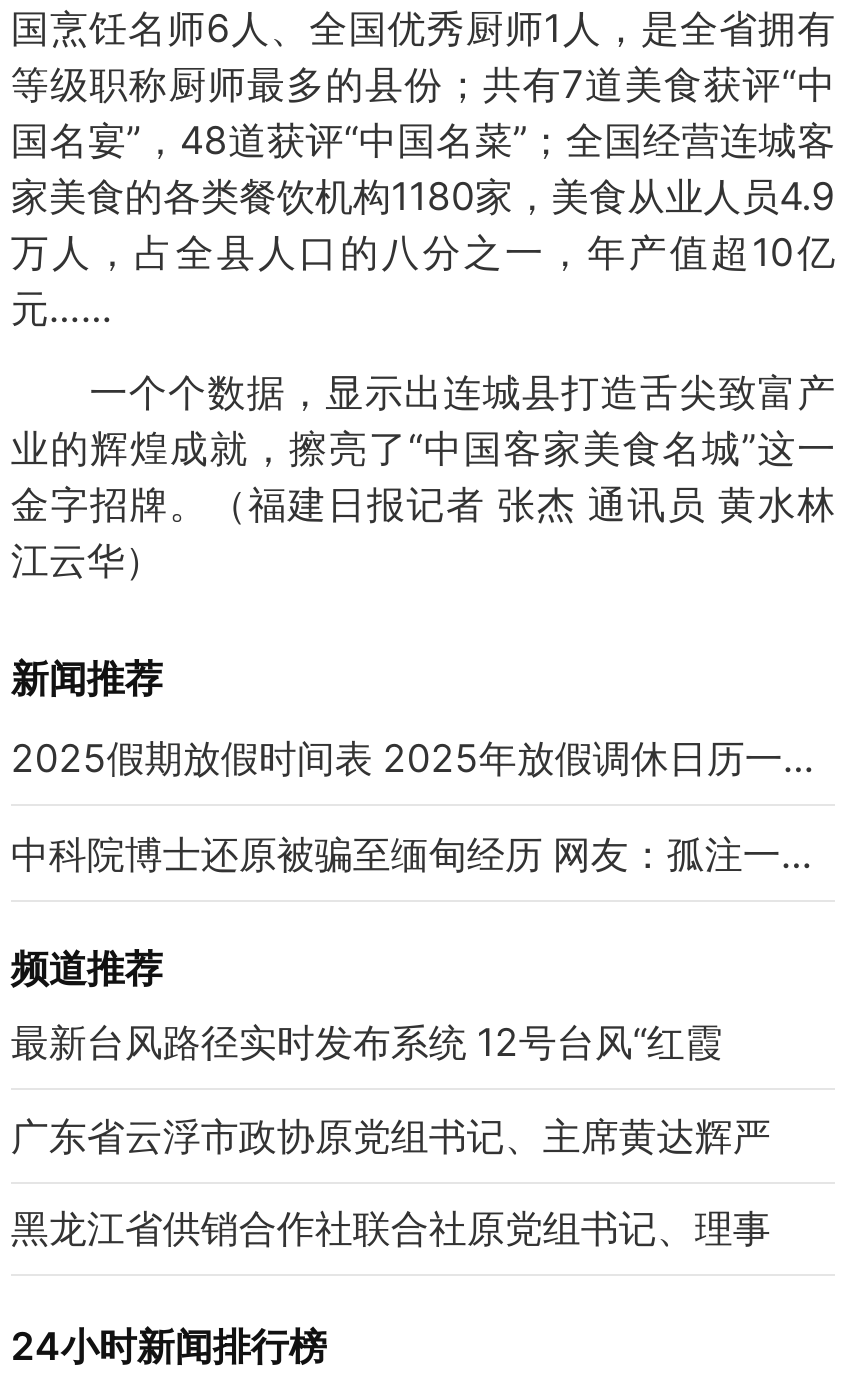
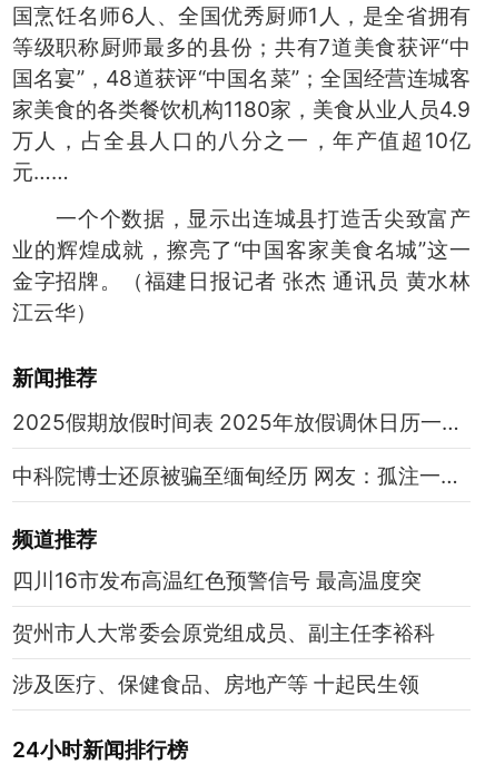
- 最新台风路径实时发布系统 12号台风“红霞
+ 四川16市发布高温红色预警信号 最高温度突

- 广东省云浮市政协原党组书记、主席黄达辉严
+ 贺州市人大常委会原党组成员、副主任李裕科

- 黑龙江省供销合作社联合社原党组书记、理事
+ 涉及医疗、保健食品、房地产等 十起民生领
